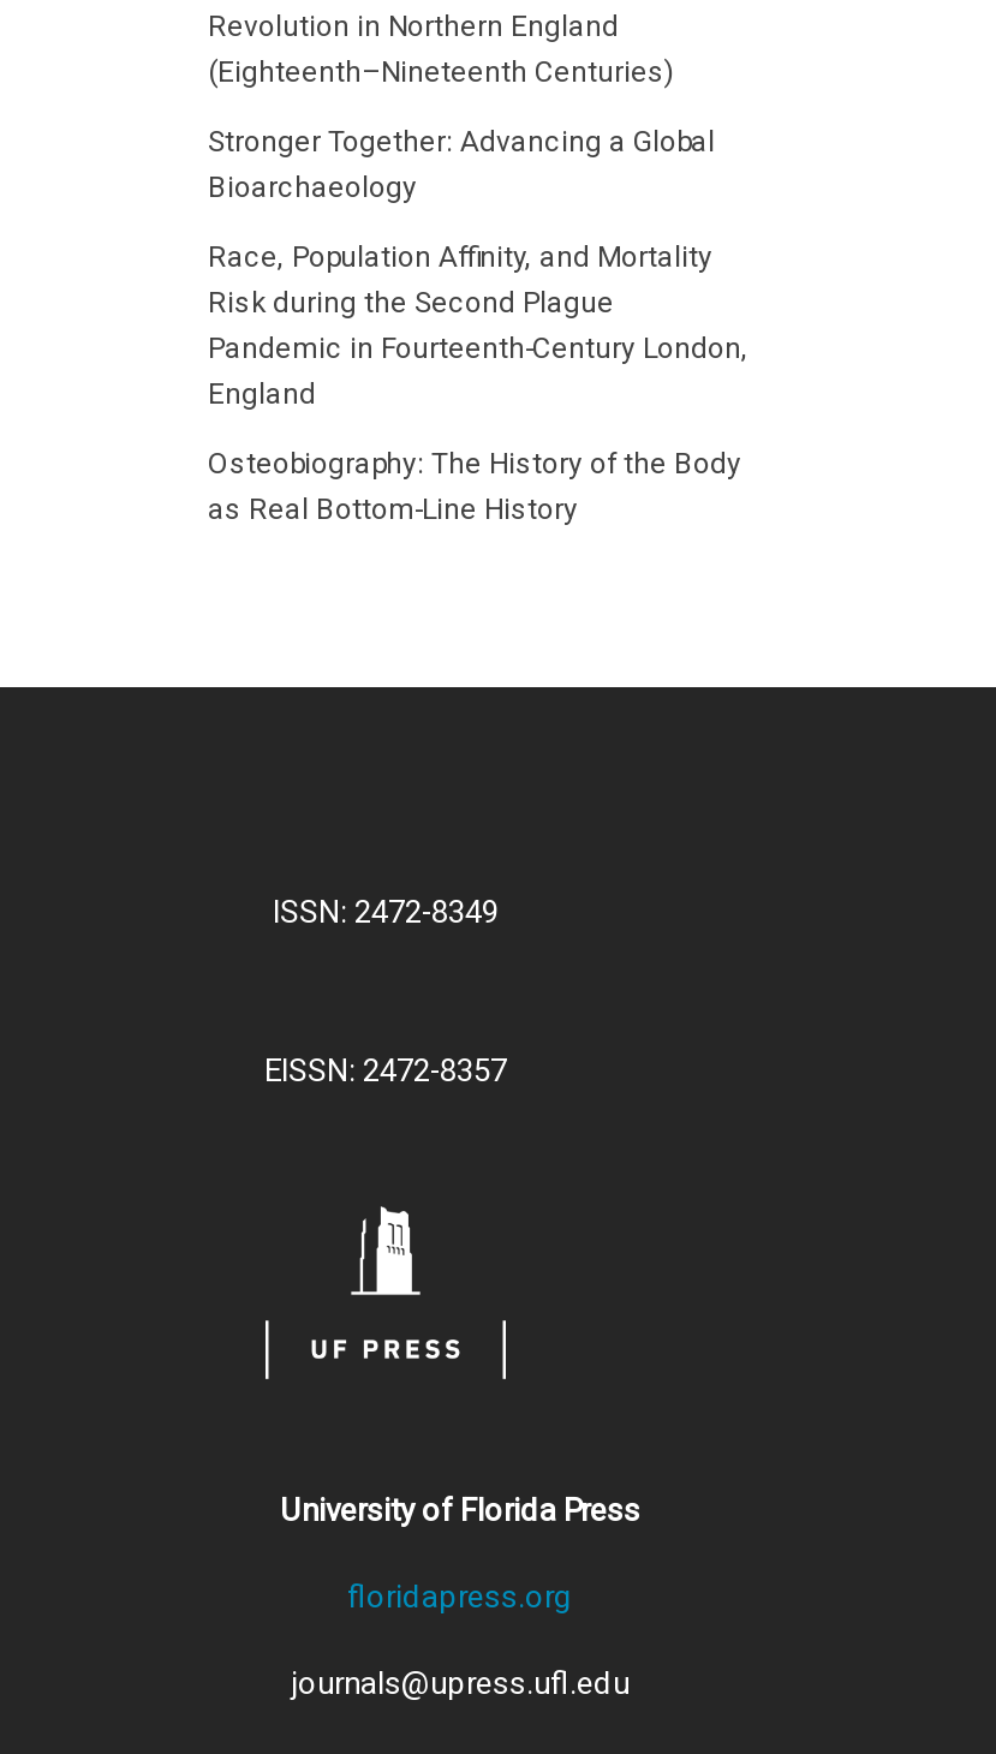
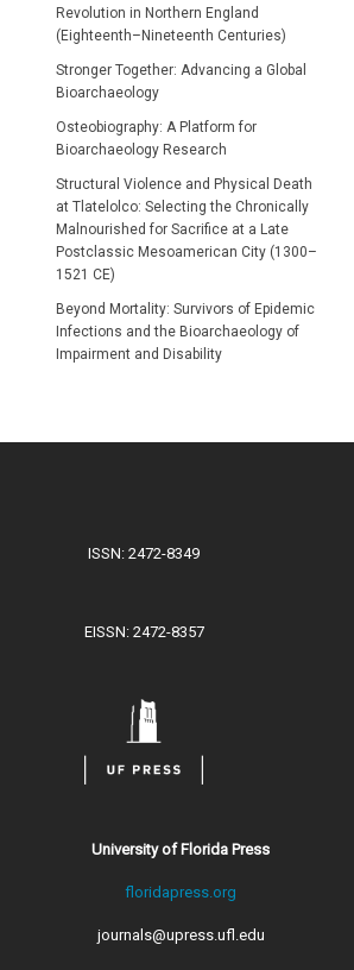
- Race, Population Affinity, and Mortality
- Risk during the Second Plague
- Pandemic in Fourteenth-Century London,
- England
- Osteobiography: The History of the Body
- as Real Bottom-Line History
+ Osteobiography: A Platform for
+ Bioarchaeology Research
+ Structural Violence and Physical Death
+ at Tlatelolco: Selecting the Chronically
+ Malnourished for Sacrifice at a Late
+ Postclassic Mesoamerican City (1300–
+ 1521 CE)
+ Beyond Mortality: Survivors of Epidemic
+ Infections and the Bioarchaeology of
+ Impairment and Disability
